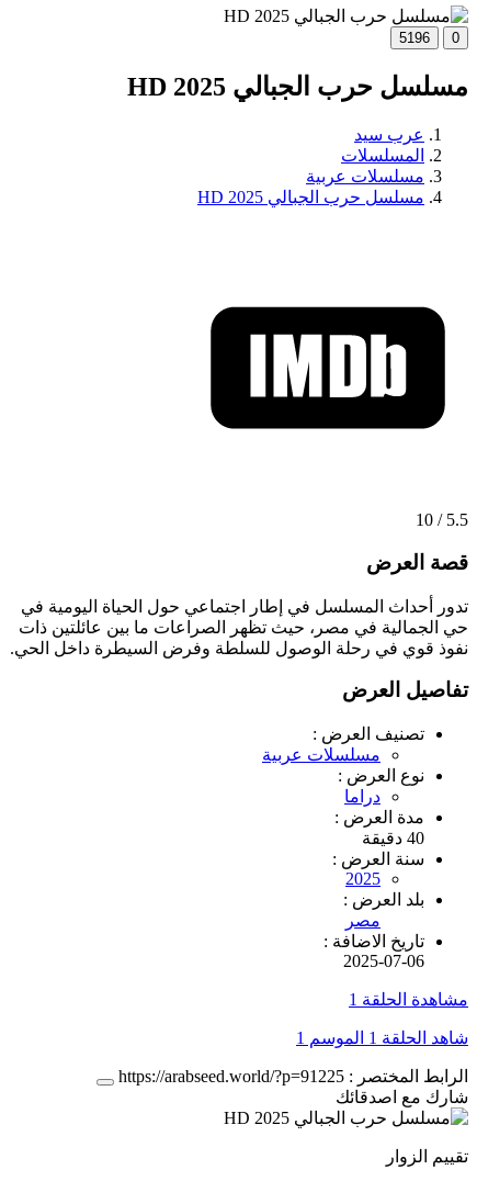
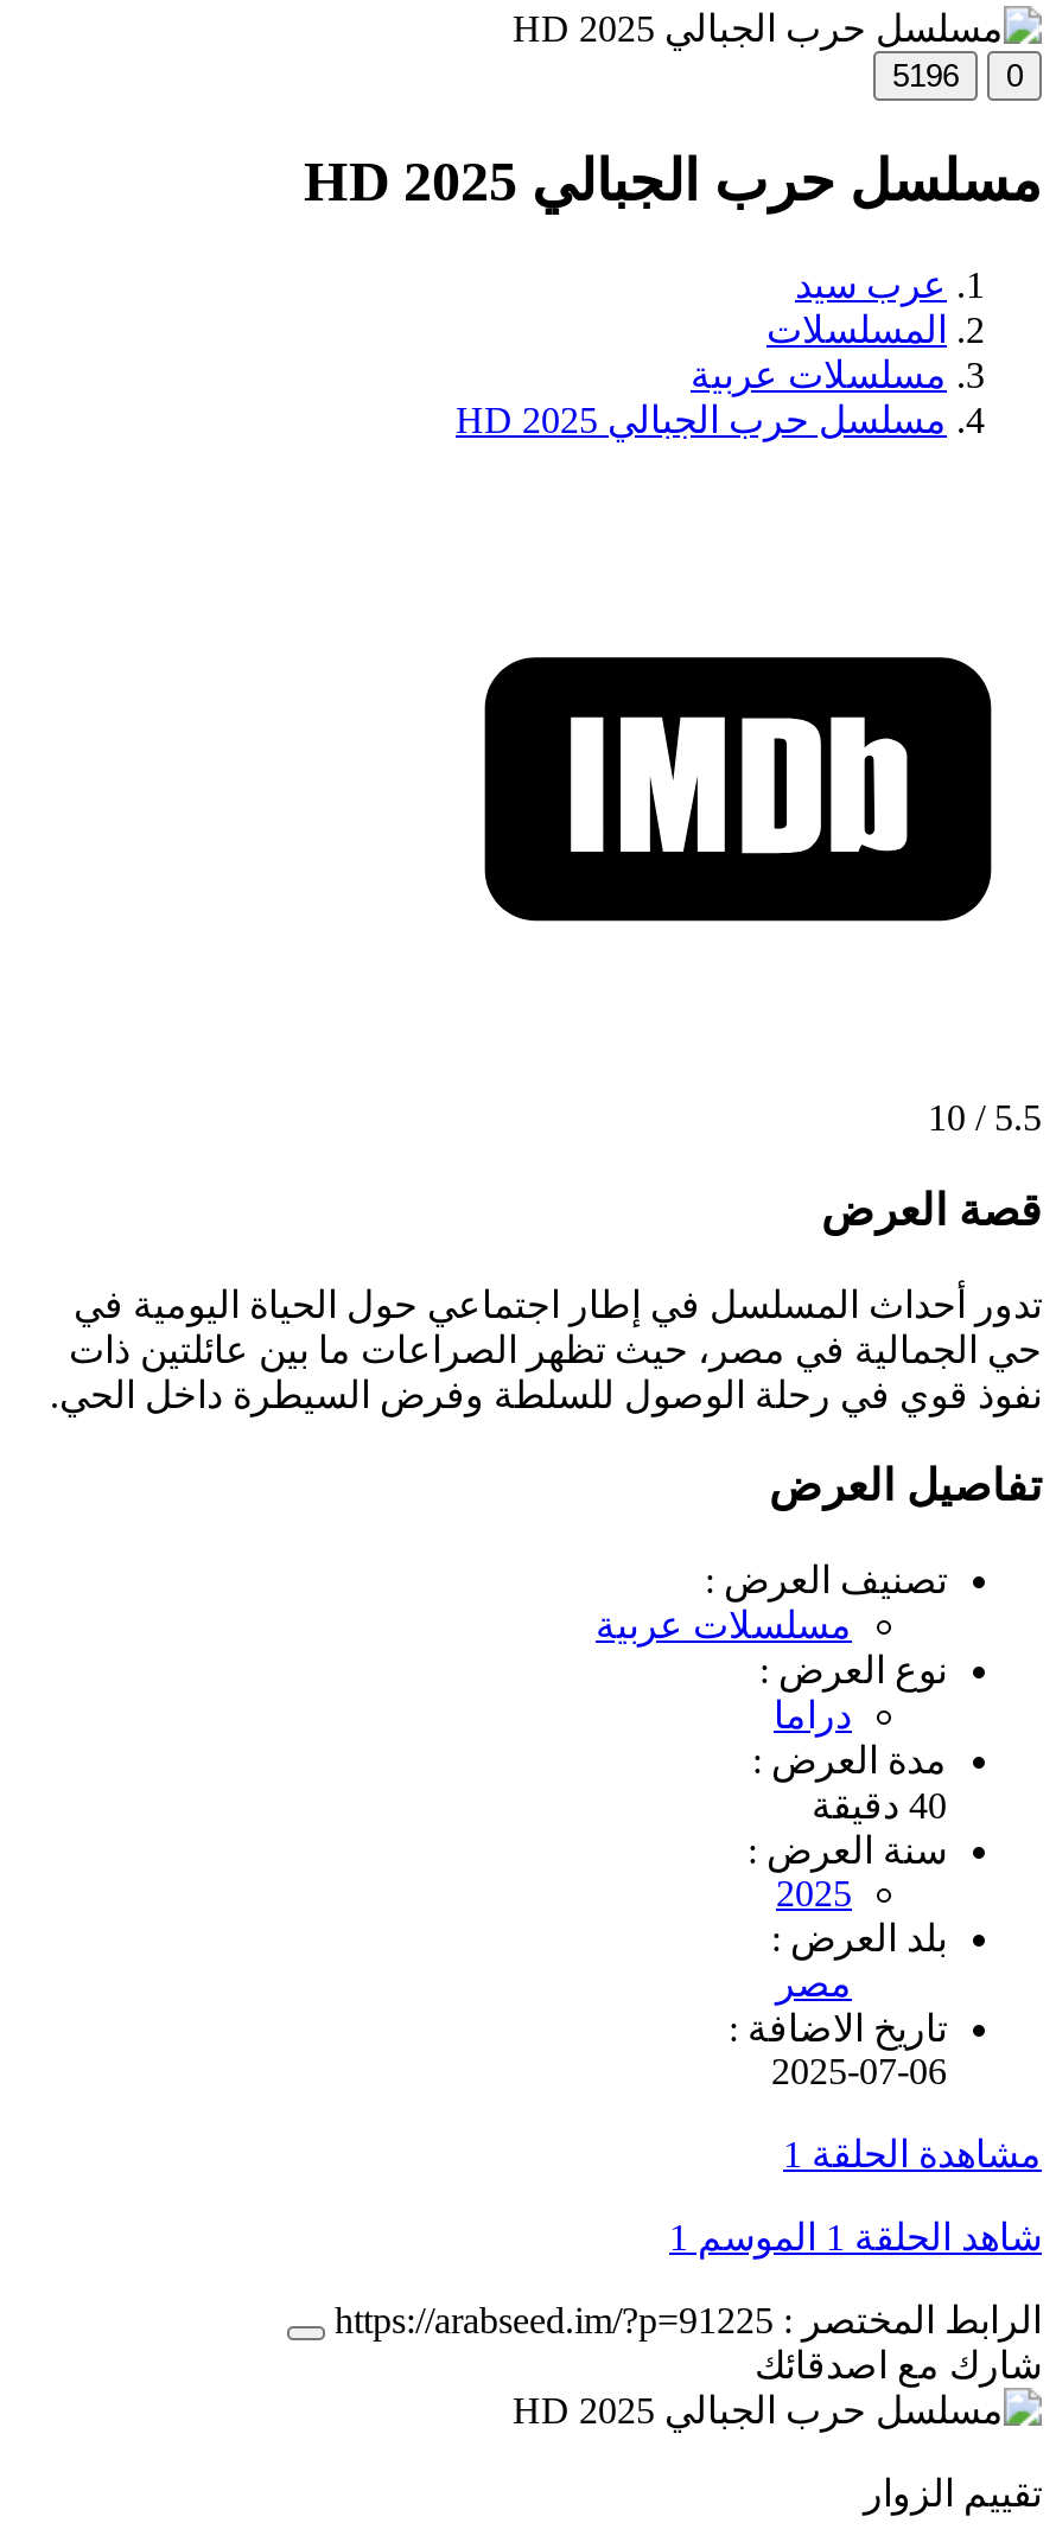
- الرابط المختصر : https://arabseed.world/?p=91225
+ الرابط المختصر : https://arabseed.im/?p=91225
